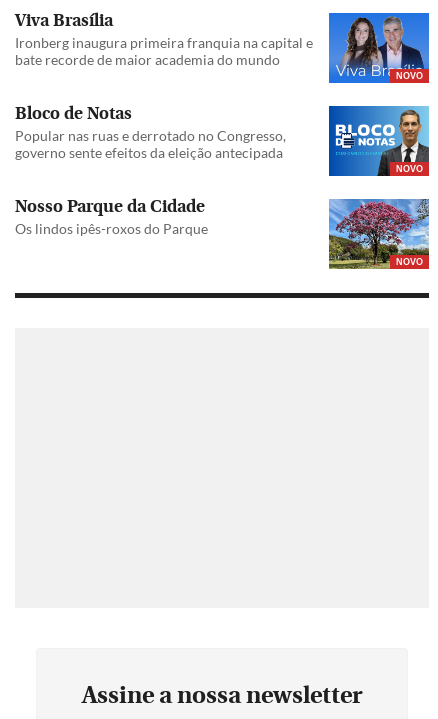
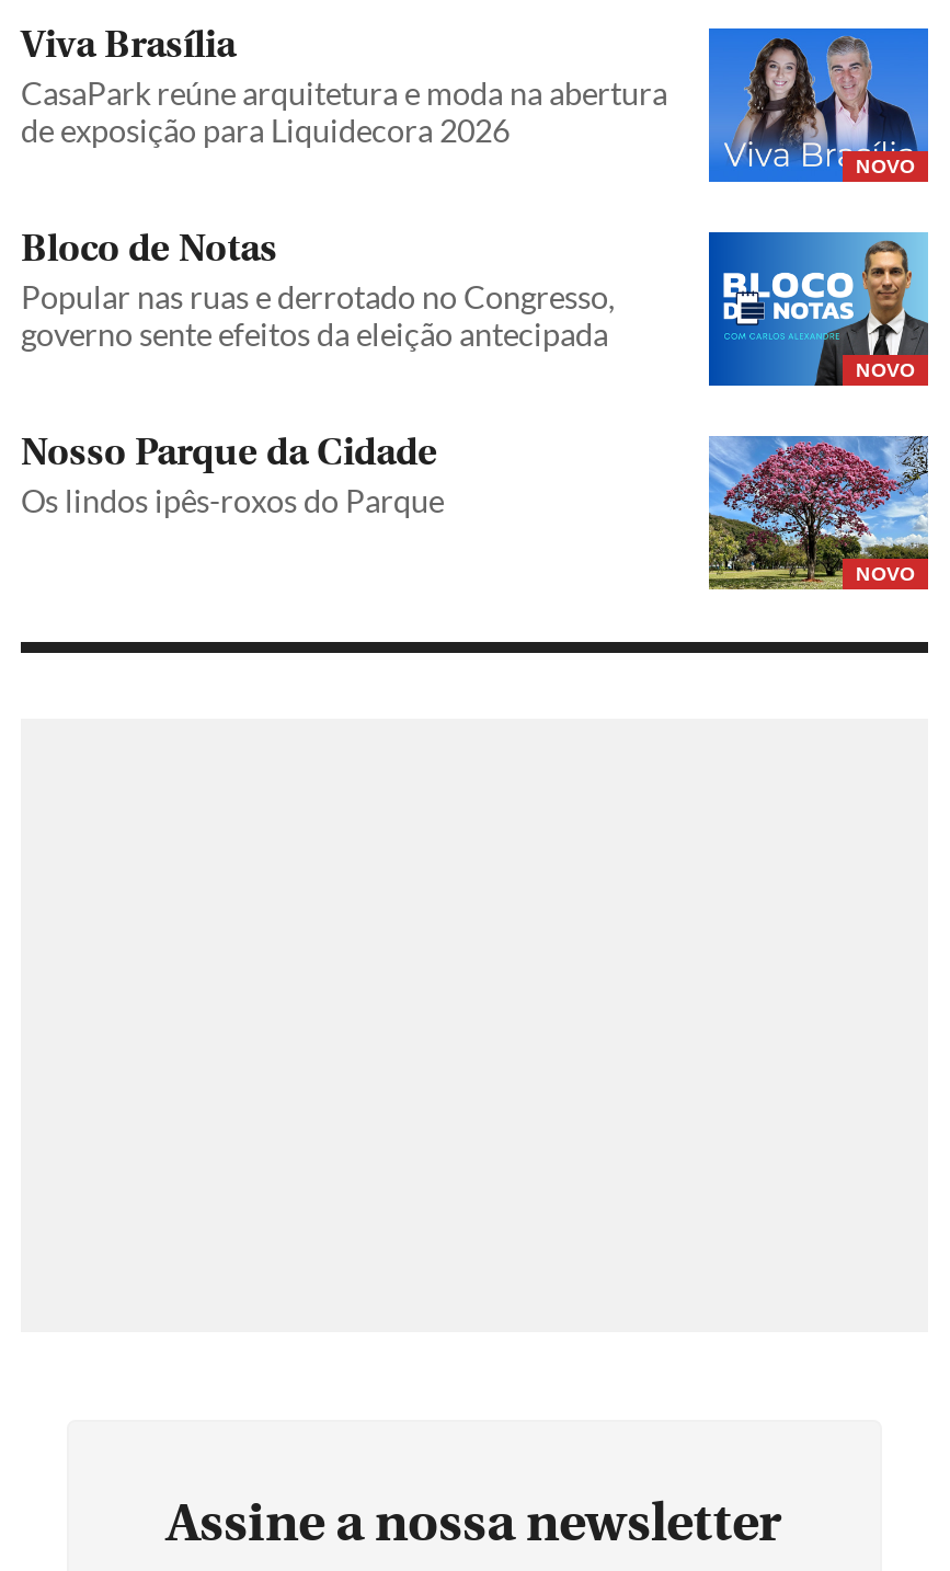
- Ironberg inaugura primeira franquia na capital e
- bate recorde de maior academia do mundo
+ CasaPark reúne arquitetura e moda na abertura
+ de exposição para Liquidecora 2026
